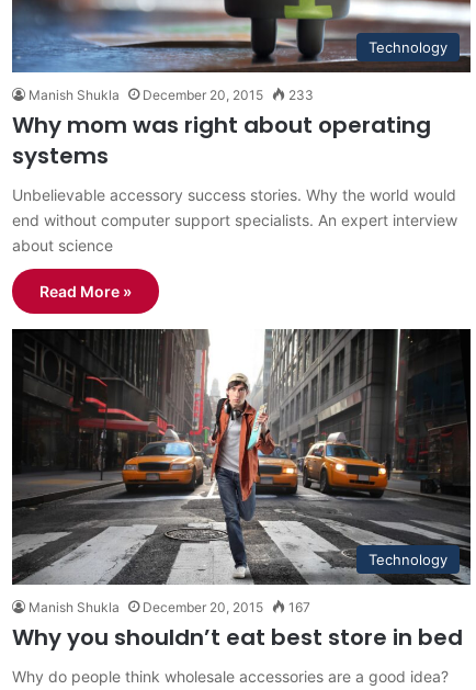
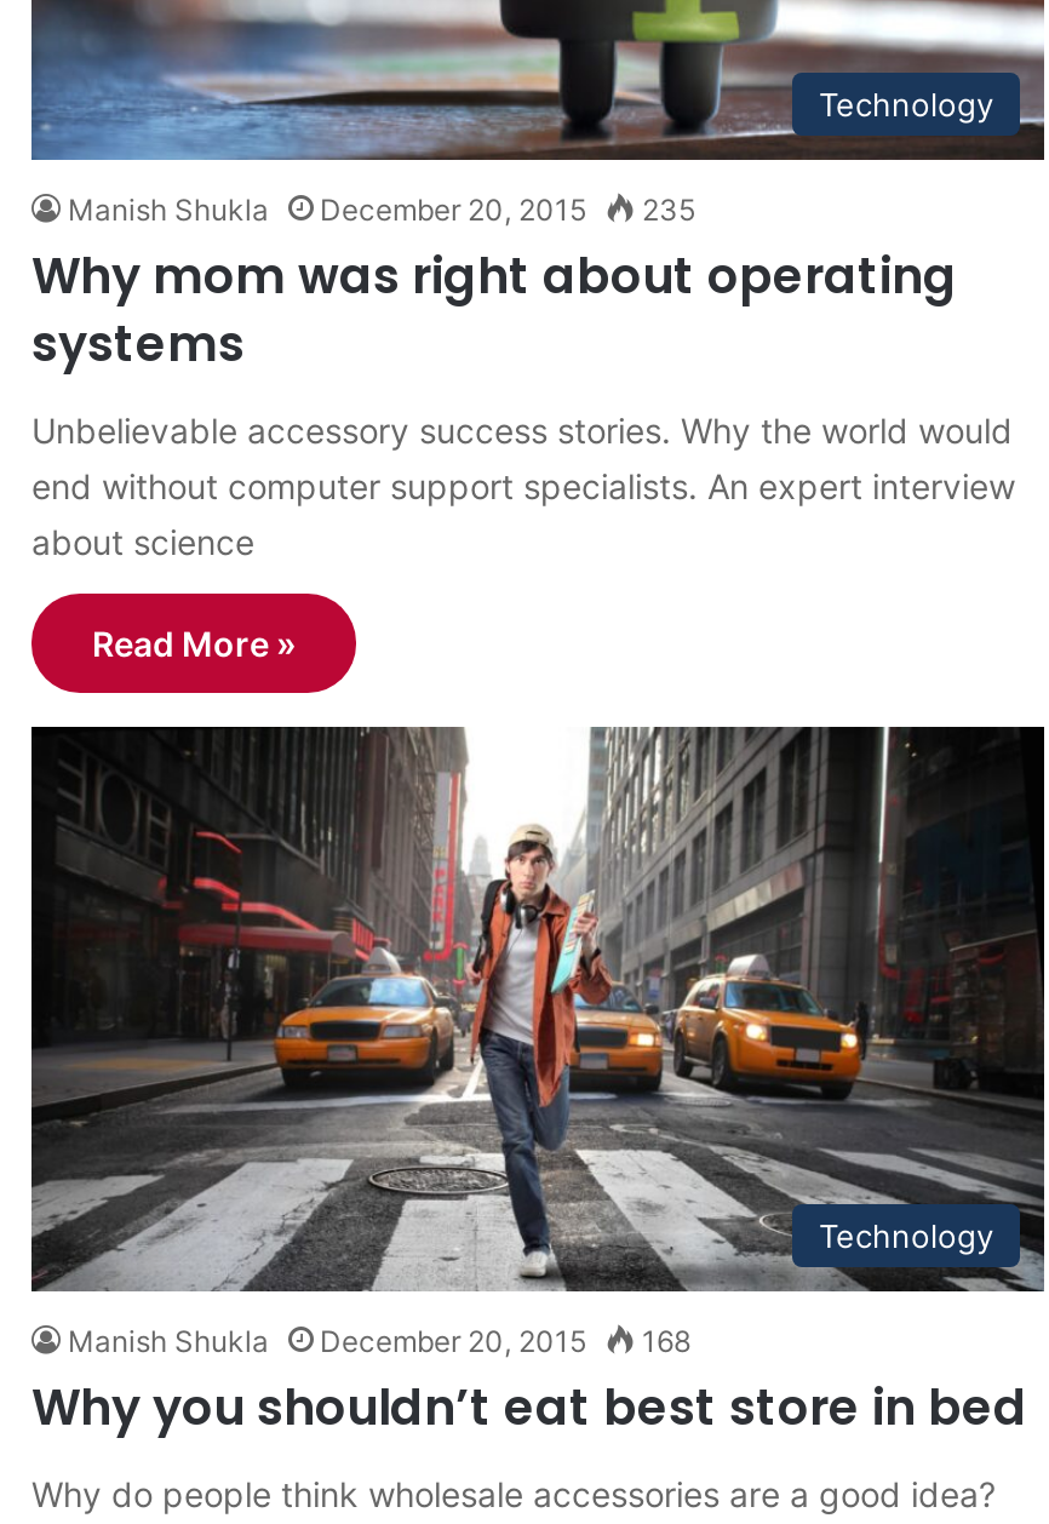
- Manish Shukla December 20, 2015 233
+ Manish Shukla December 20, 2015 235

- Manish Shukla December 20, 2015 167
+ Manish Shukla December 20, 2015 168
